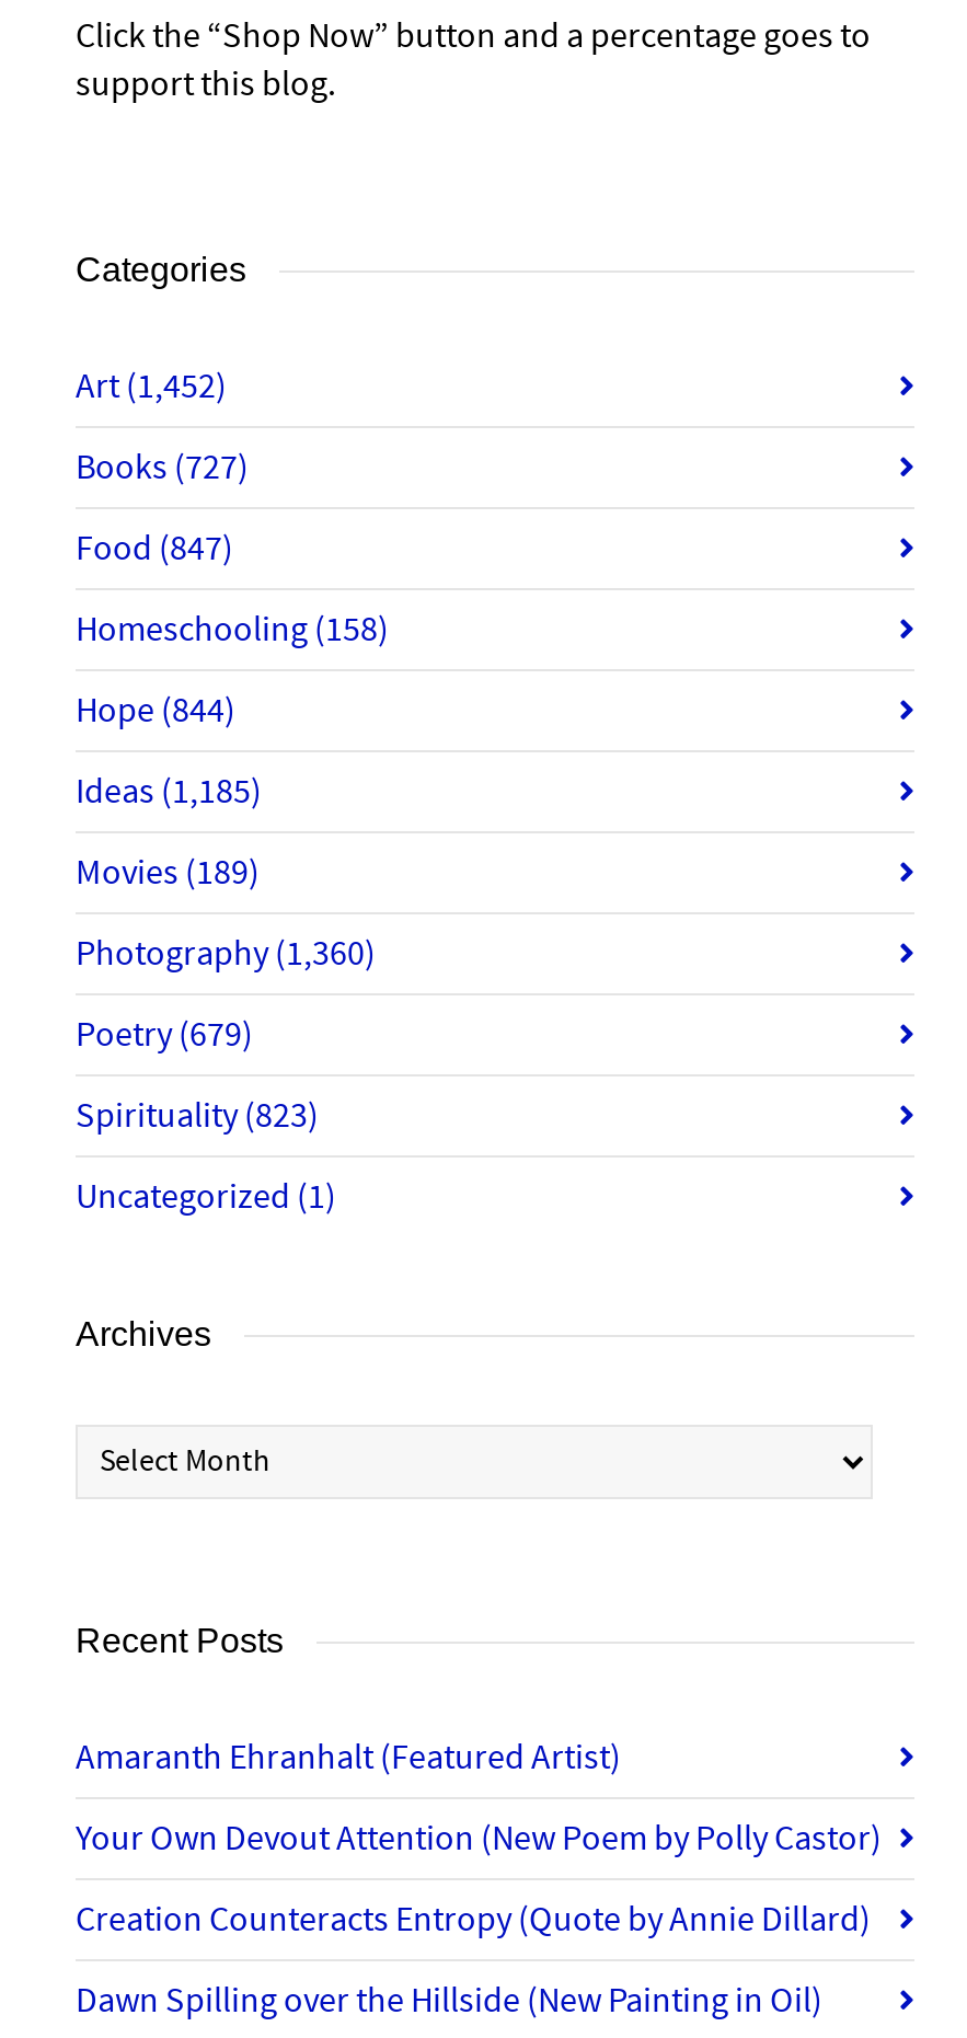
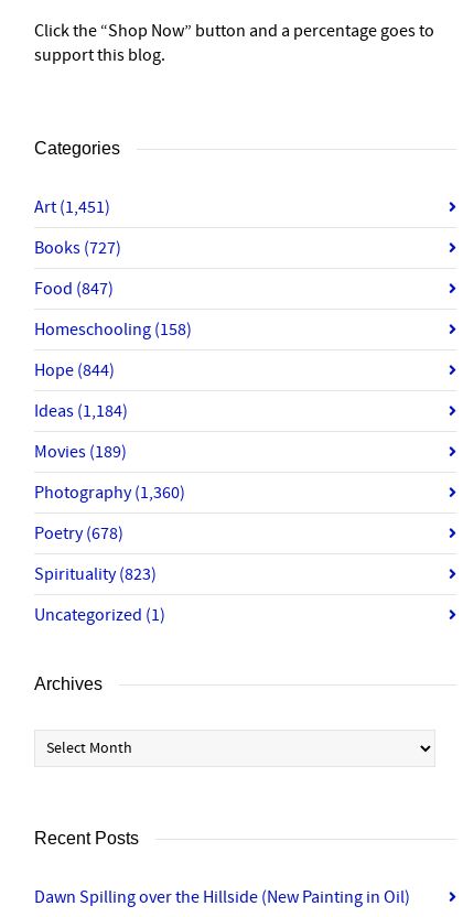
- Art (1,452)
+ Art (1,451)

- Ideas (1,185)
+ Ideas (1,184)

- Poetry (679)
+ Poetry (678)

- Amaranth Ehranhalt (Featured Artist)
- Your Own Devout Attention (New Poem by Polly Castor)
- Creation Counteracts Entropy (Quote by Annie Dillard)
